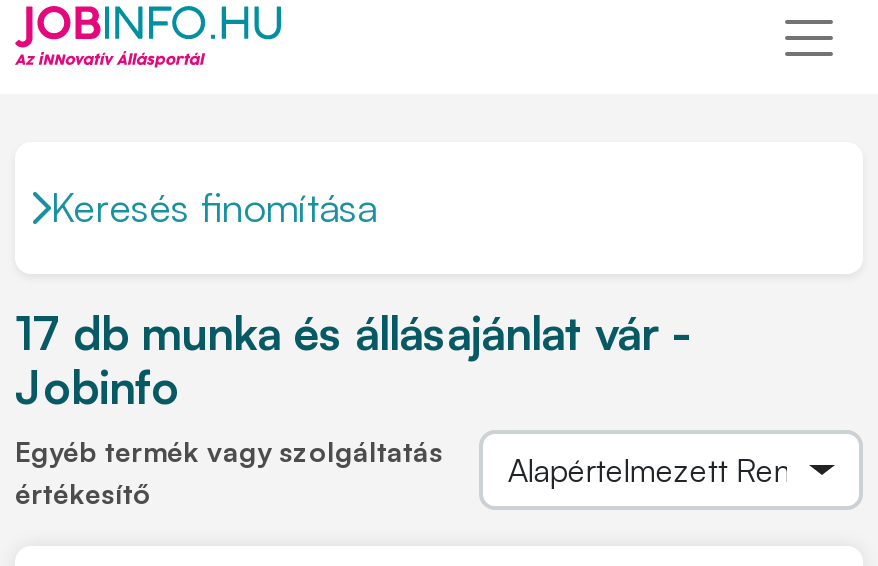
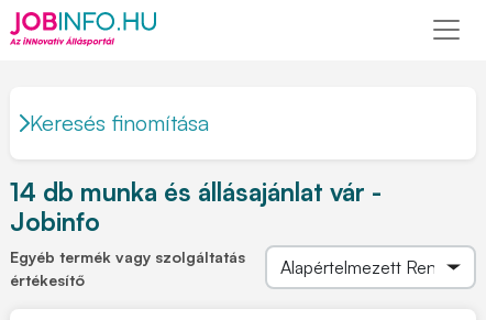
- 17 db munka és állásajánlat vár -
+ 14 db munka és állásajánlat vár -
